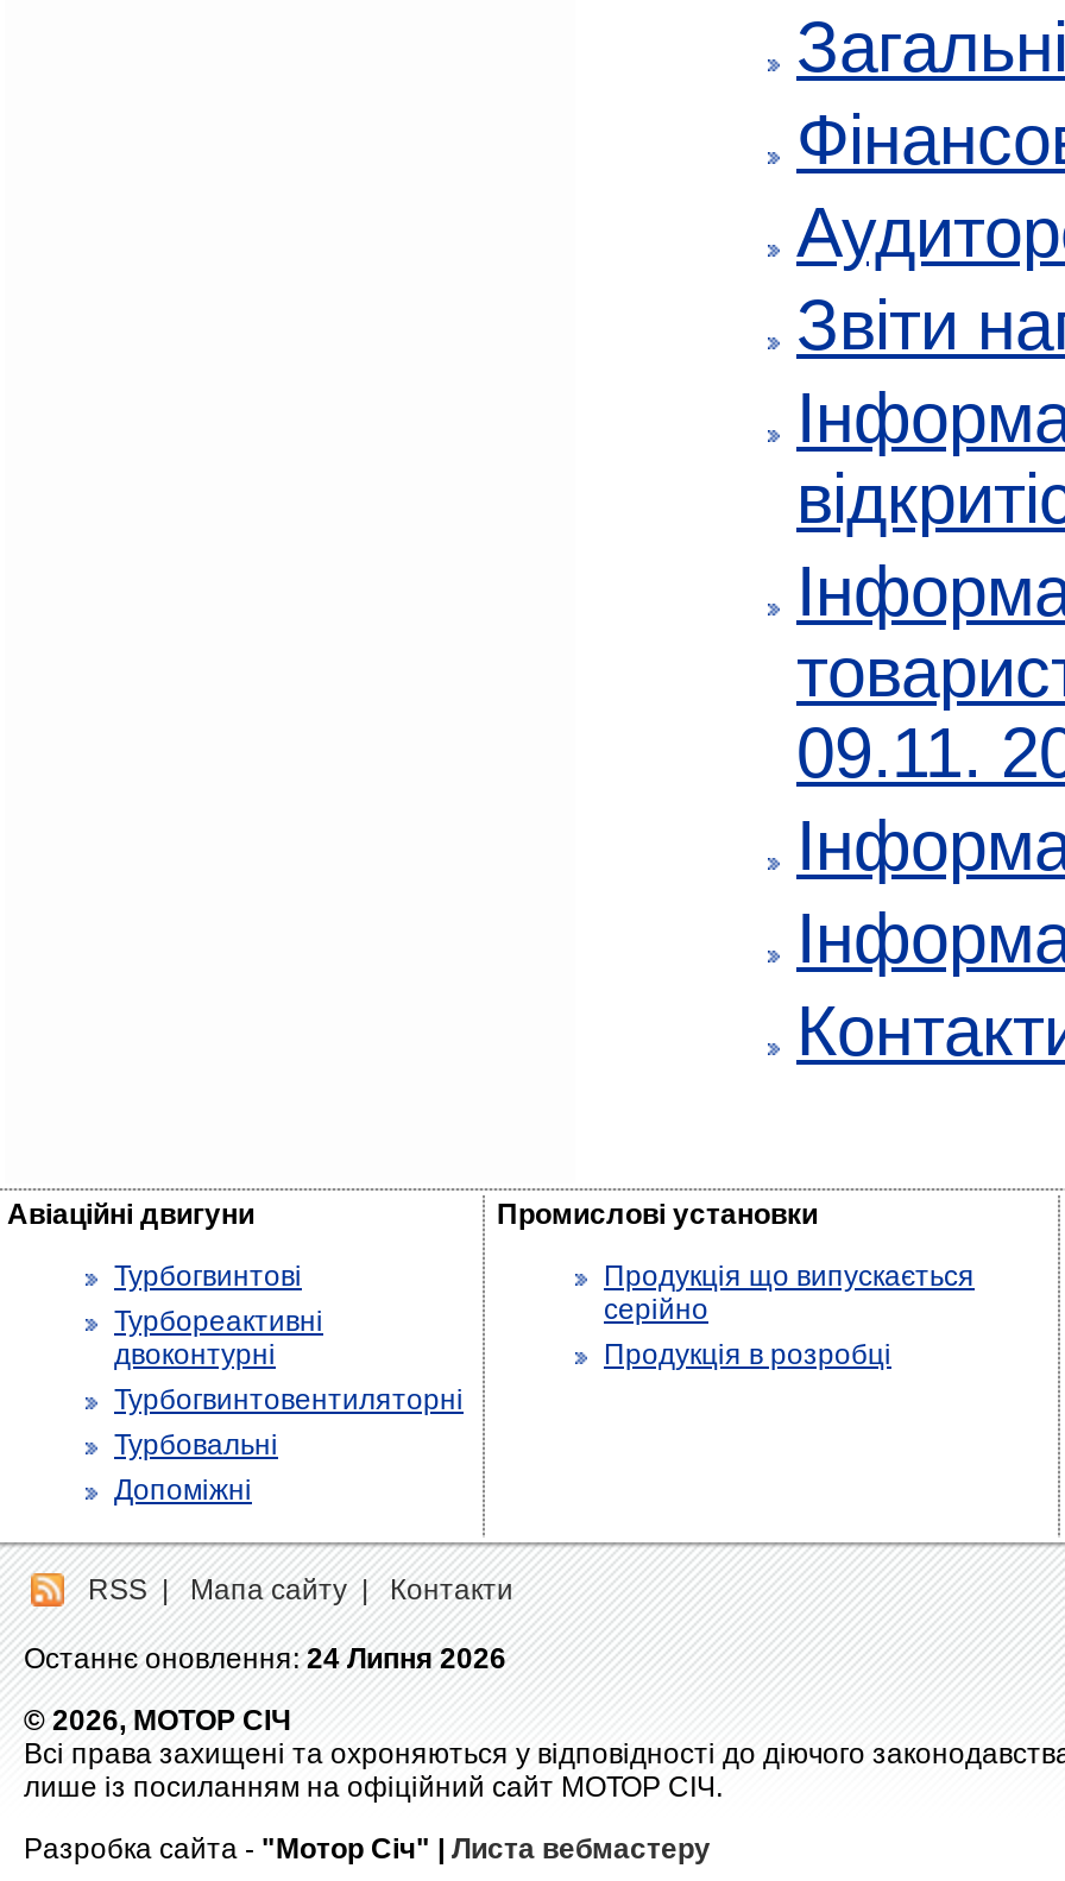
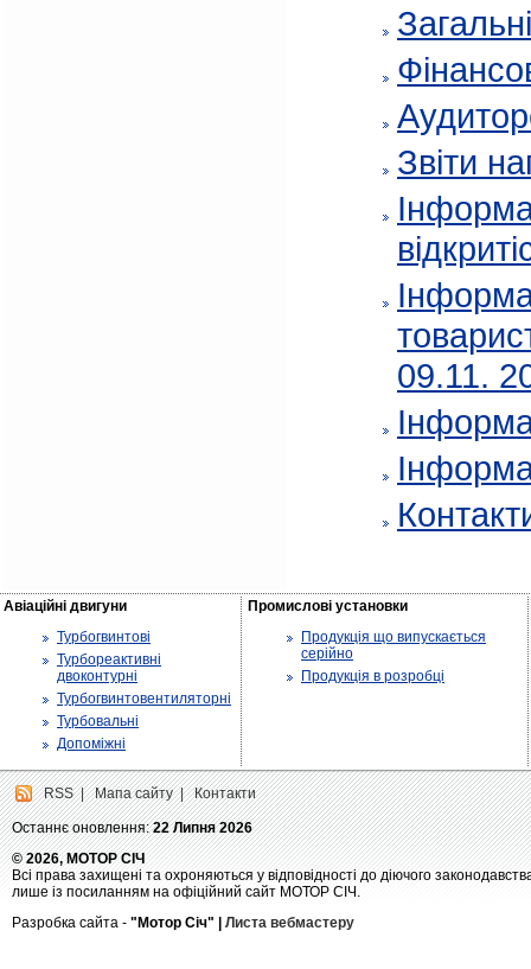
- Останнє оновлення: 24 Липня 2026
+ Останнє оновлення: 22 Липня 2026
